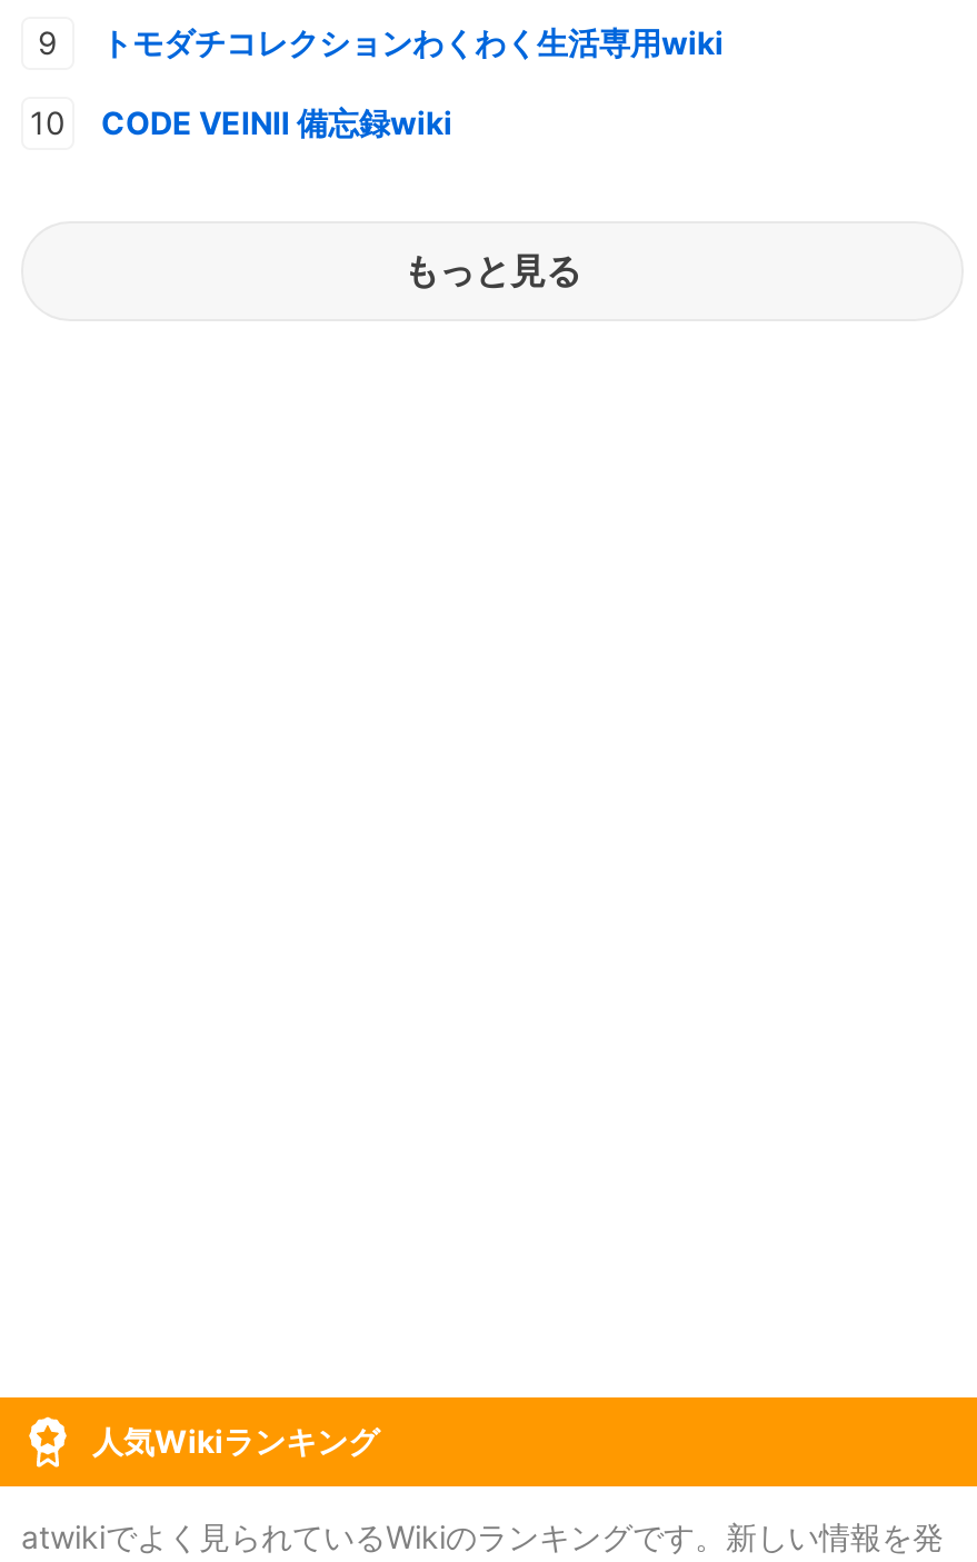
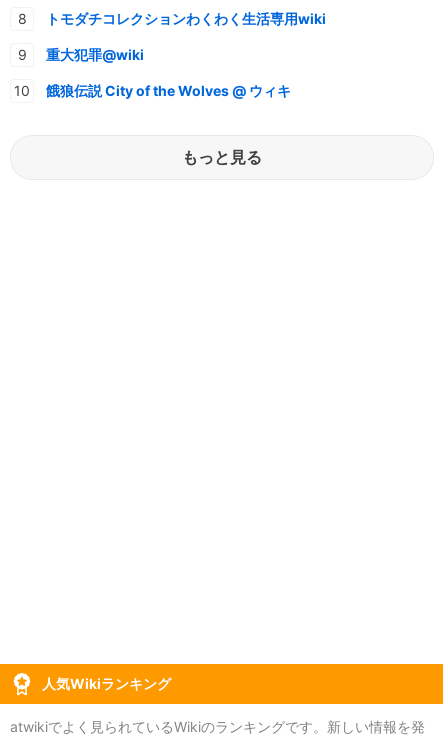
- CODE VEINⅡ 備忘録wiki
+ 重大犯罪@wiki
+ 餓狼伝説 City of the Wolves @ ウィキ
